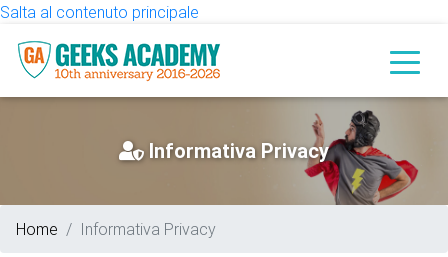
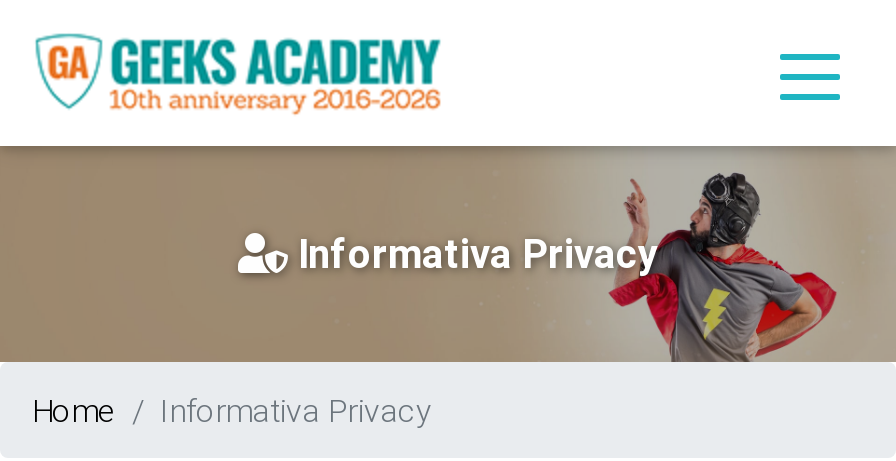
- Salta al contenuto principale
